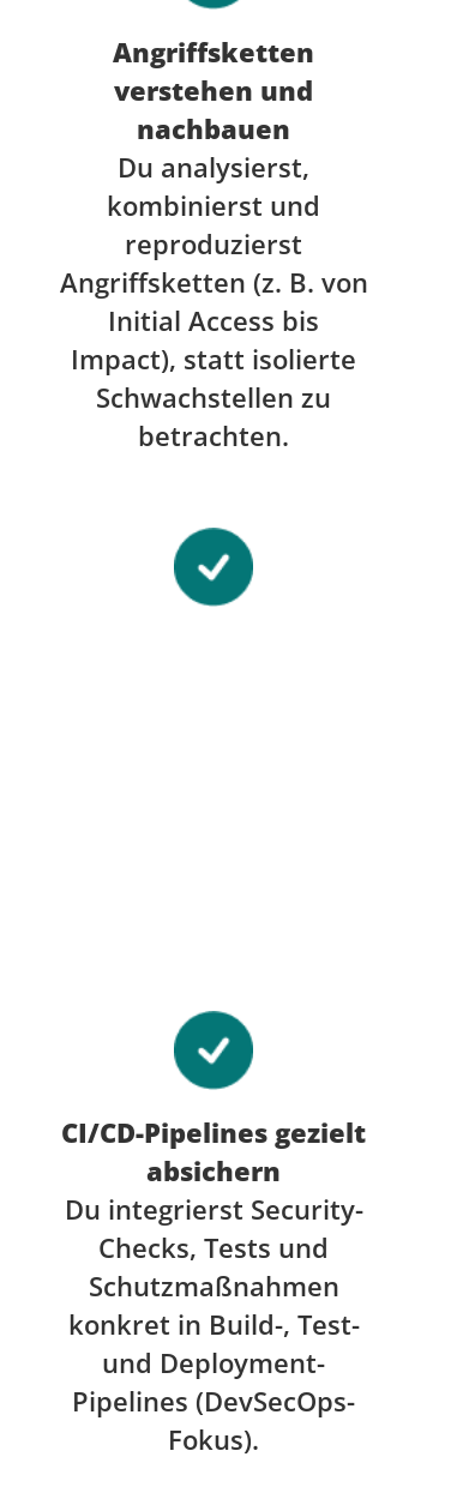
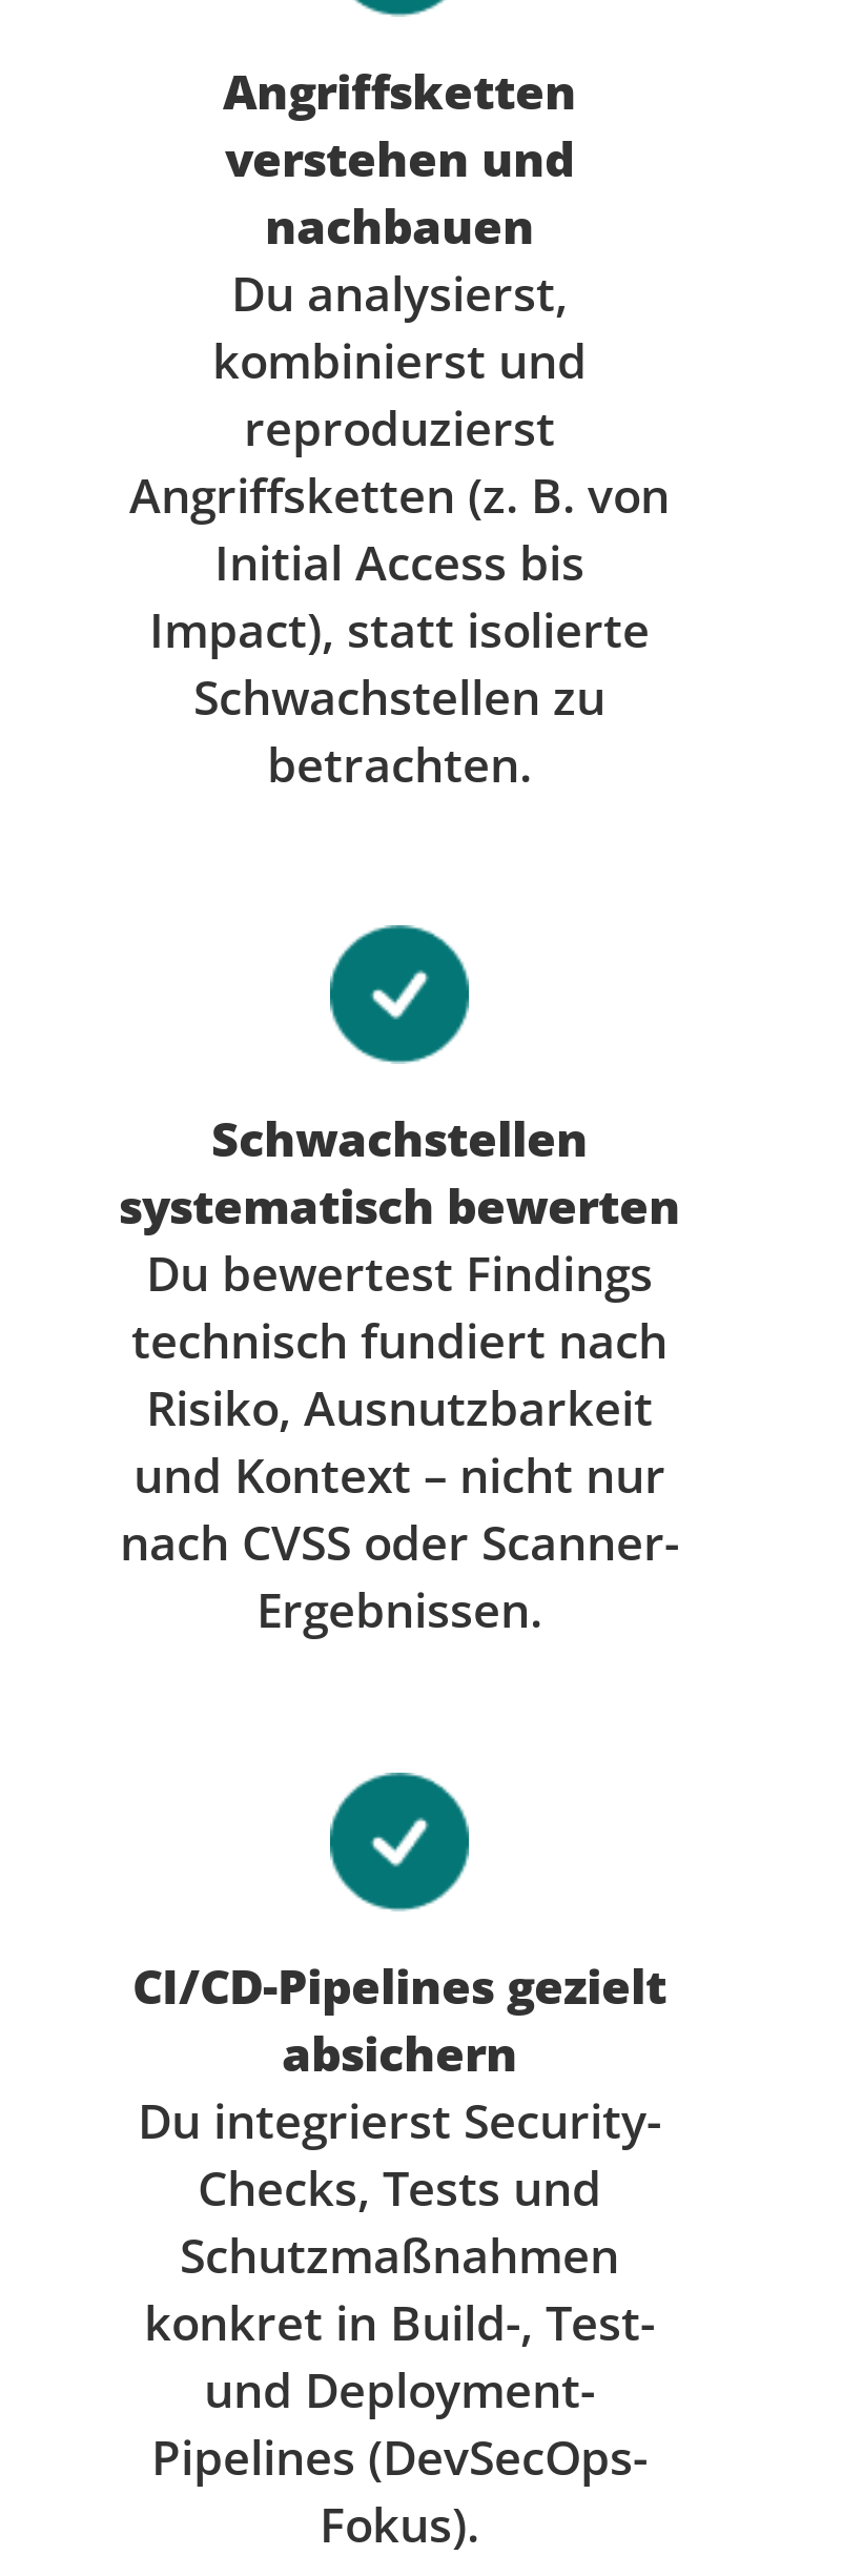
+ Schwachstellen
+ systematisch bewerten
+ Du bewertest Findings
+ technisch fundiert nach
+ Risiko, Ausnutzbarkeit
+ und Kontext – nicht nur
+ nach CVSS oder Scanner-
+ Ergebnissen.
